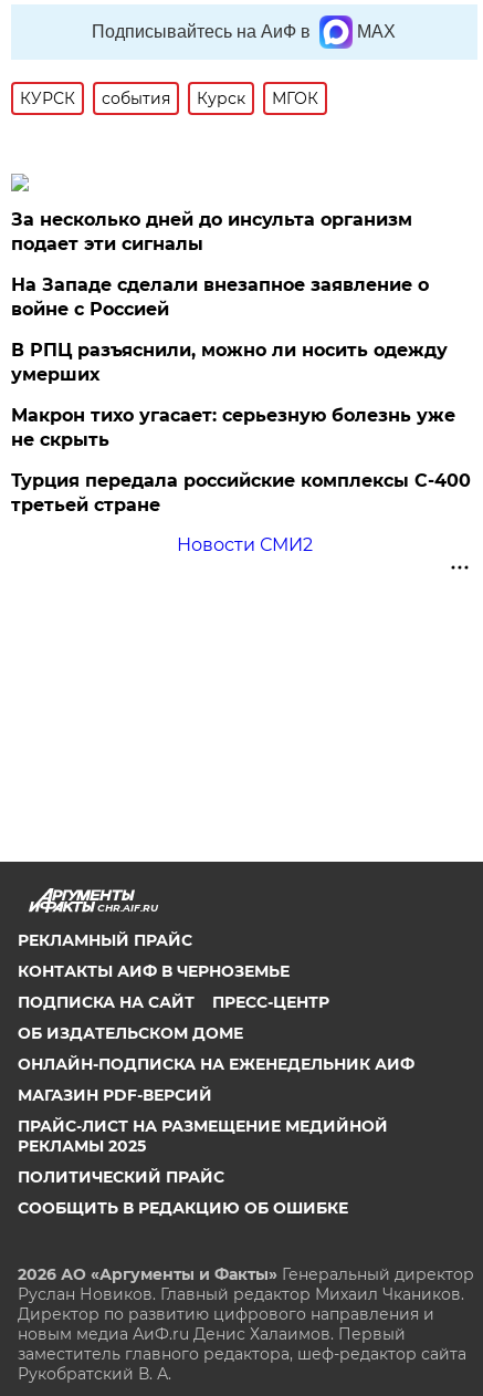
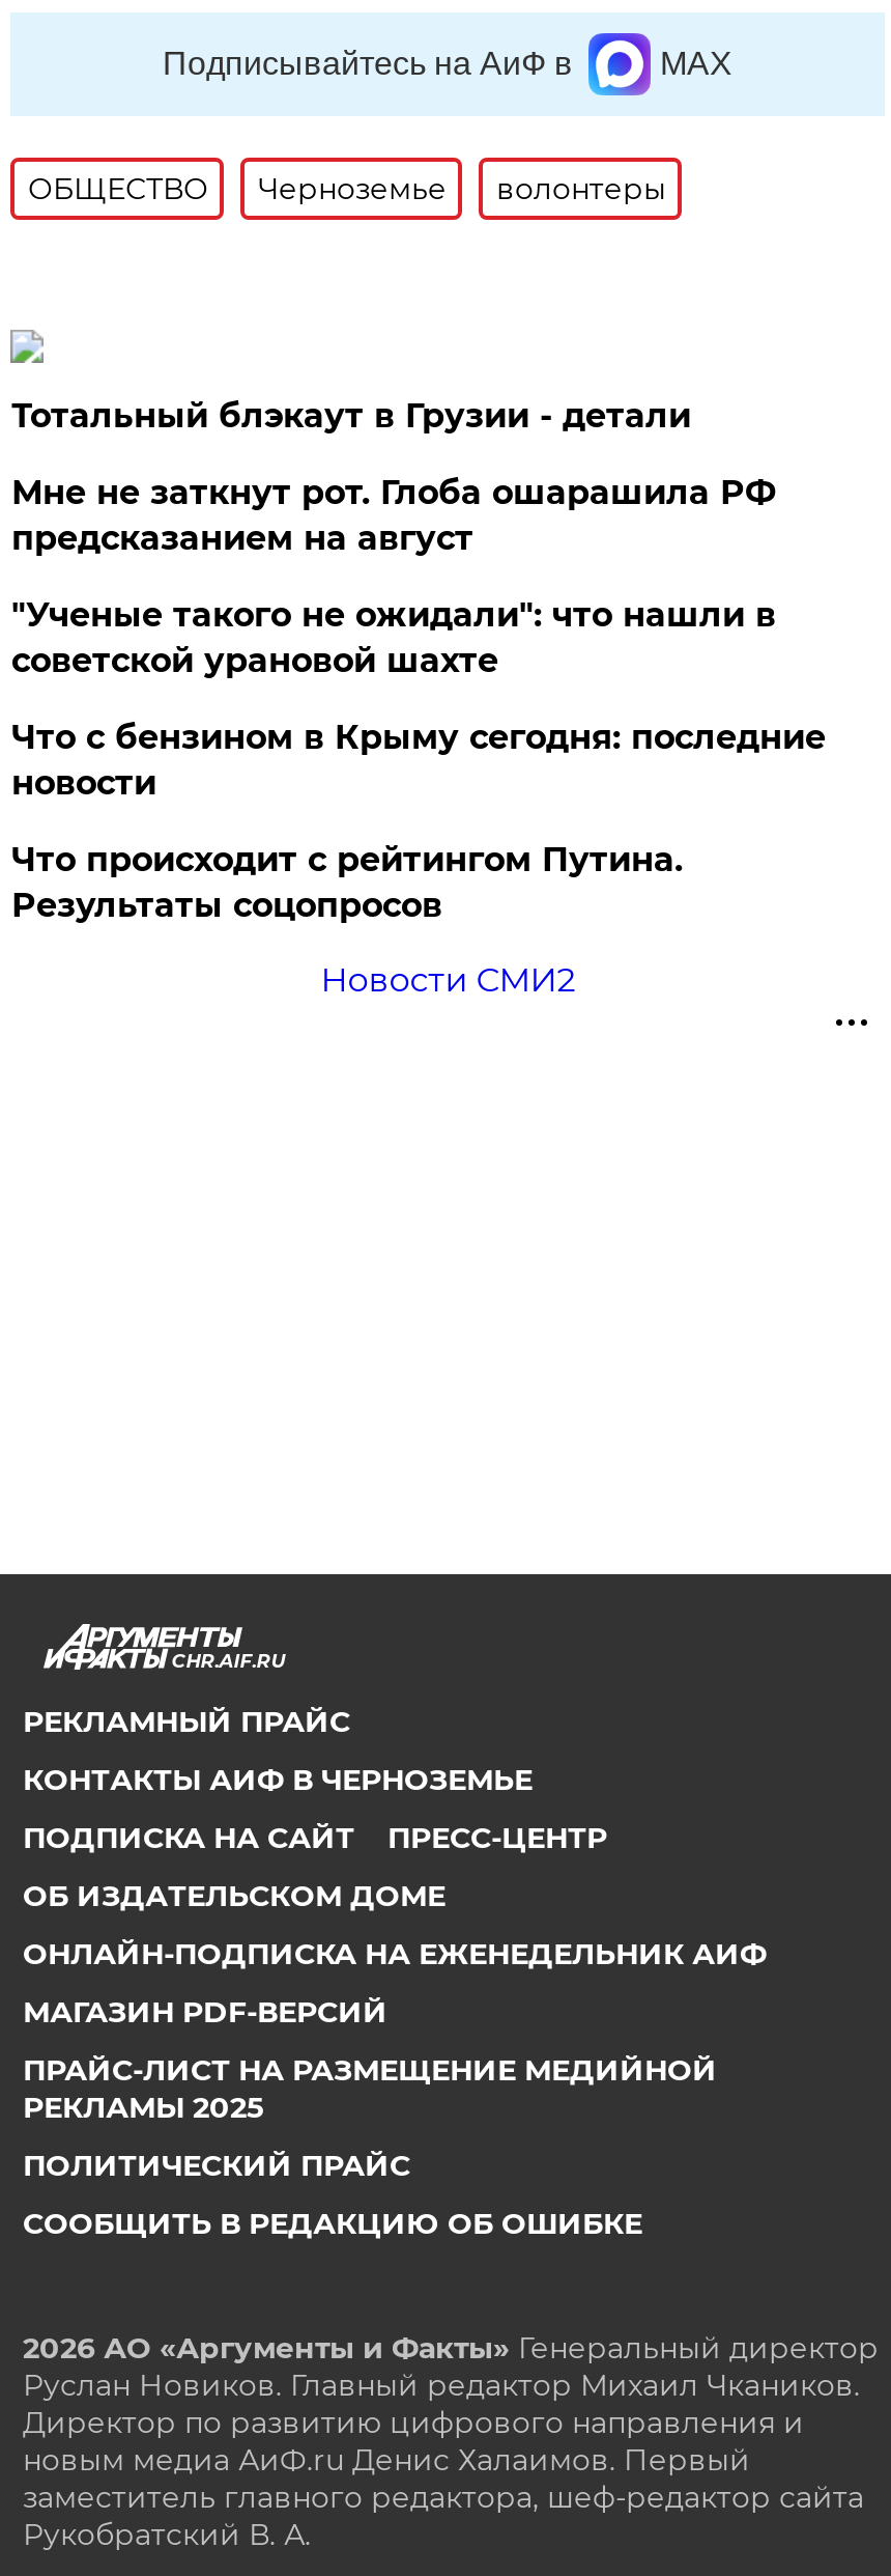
- КУРСК
- события
- Курск
- МГОК
+ ОБЩЕСТВО
+ Черноземье
+ волонтеры

- За несколько дней до инсульта организм
- подает эти сигналы
+ Тотальный блэкаут в Грузии - детали

- На Западе сделали внезапное заявление о
- войне с Россией
+ Мне не заткнут рот. Глоба ошарашила РФ
+ предсказанием на август

- В РПЦ разъяснили, можно ли носить одежду
- умерших
+ "Ученые такого не ожидали": что нашли в
+ советской урановой шахте

- Макрон тихо угасает: серьезную болезнь уже
- не скрыть
+ Что с бензином в Крыму сегодня: последние
+ новости

- Турция передала российские комплексы С-400
- третьей стране
+ Что происходит с рейтингом Путина.
+ Результаты соцопросов
